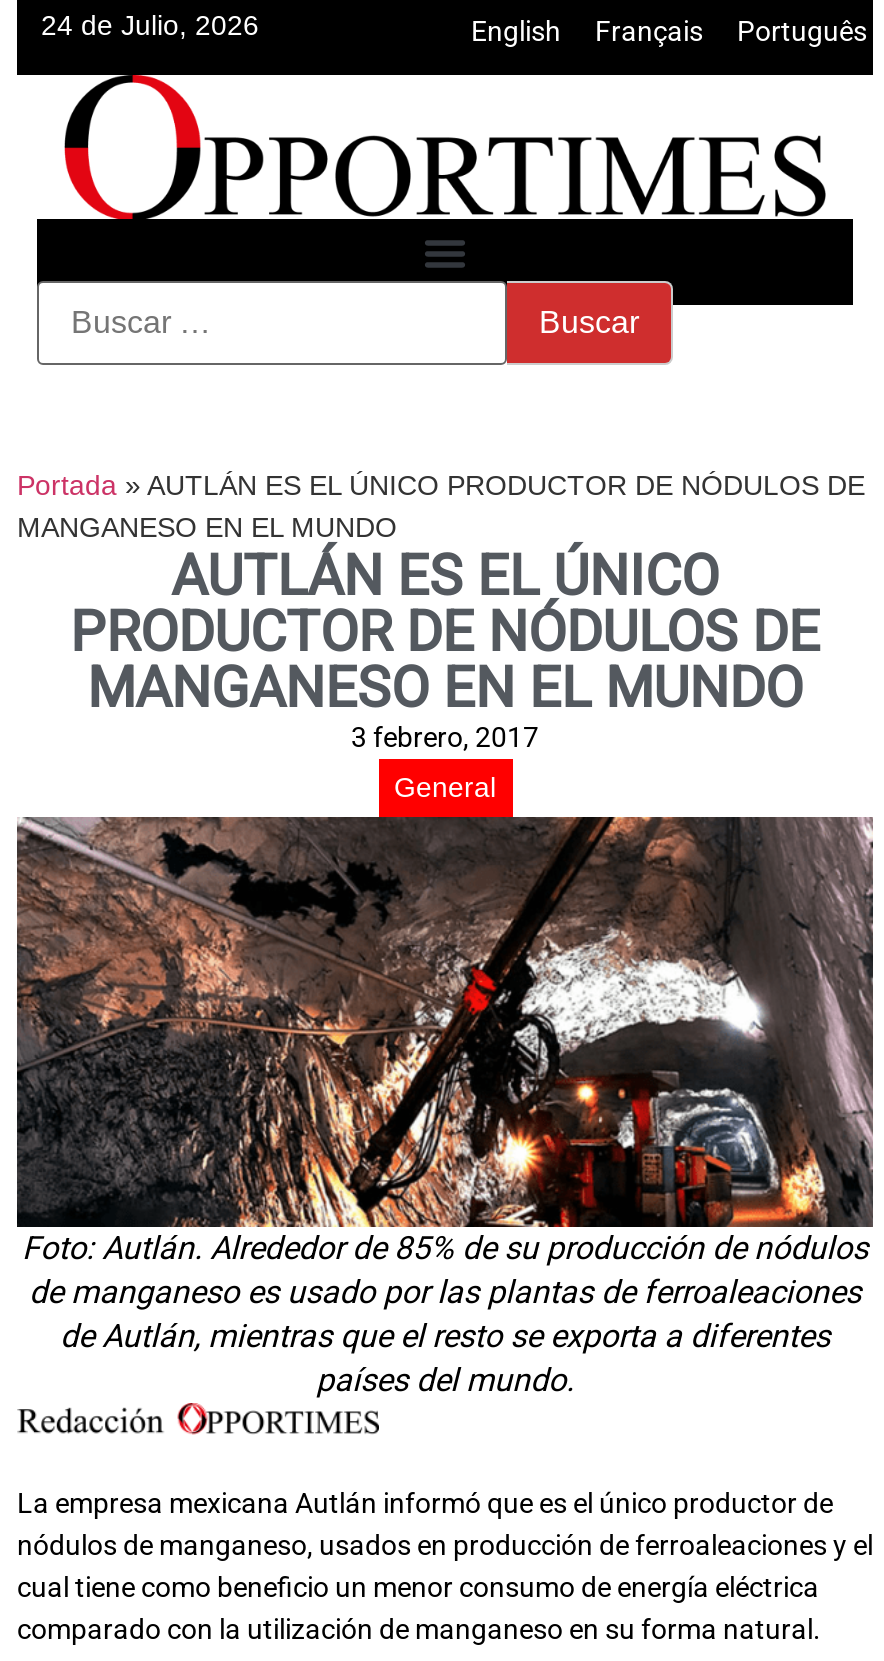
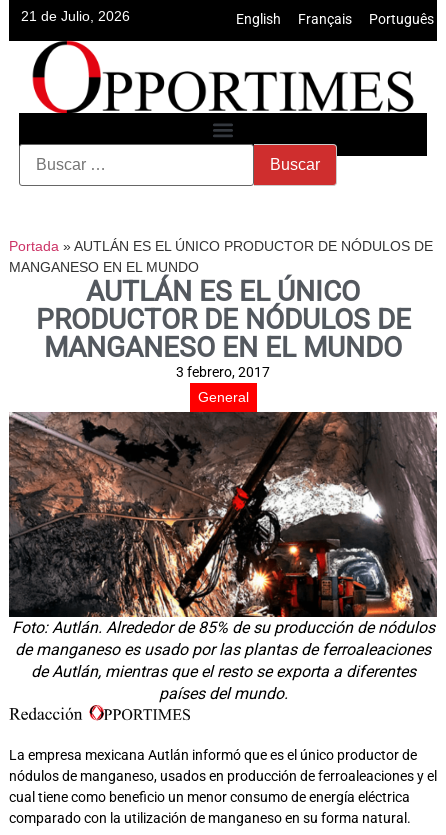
- 24 de Julio, 2026
+ 21 de Julio, 2026
